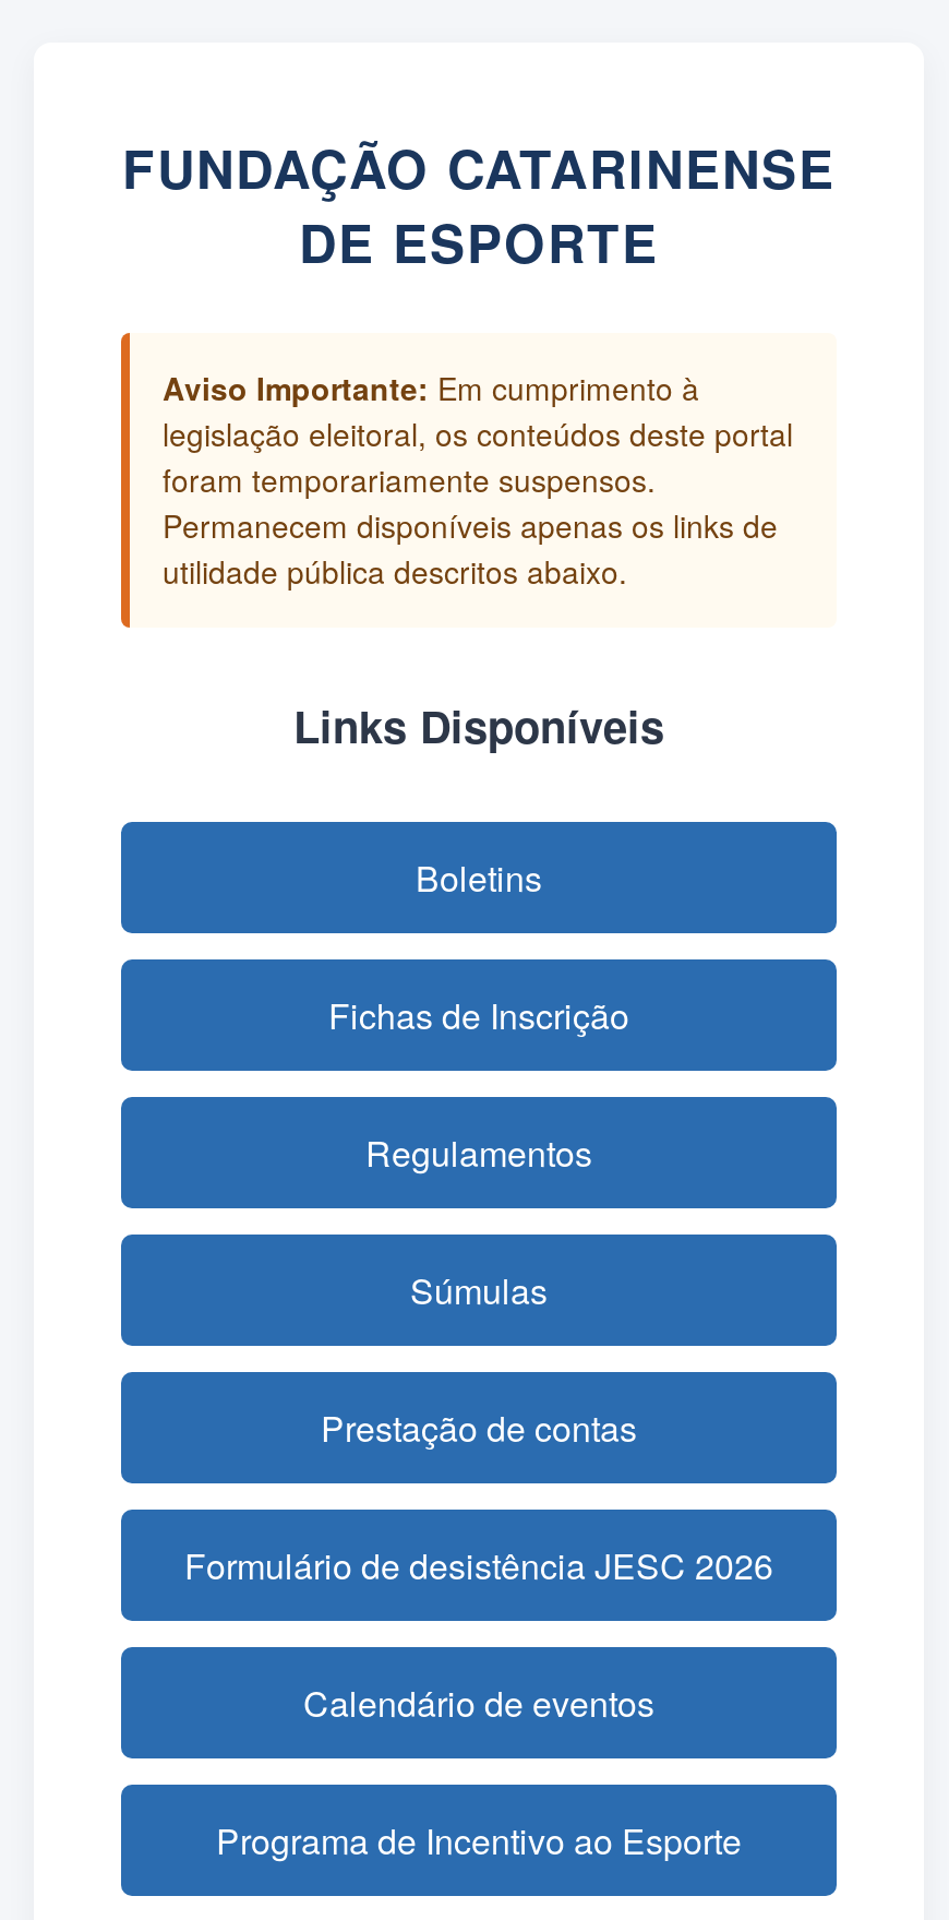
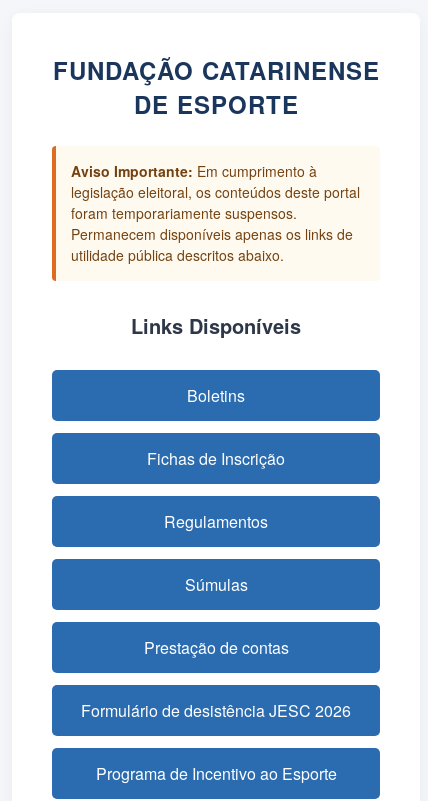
- Calendário de eventos
